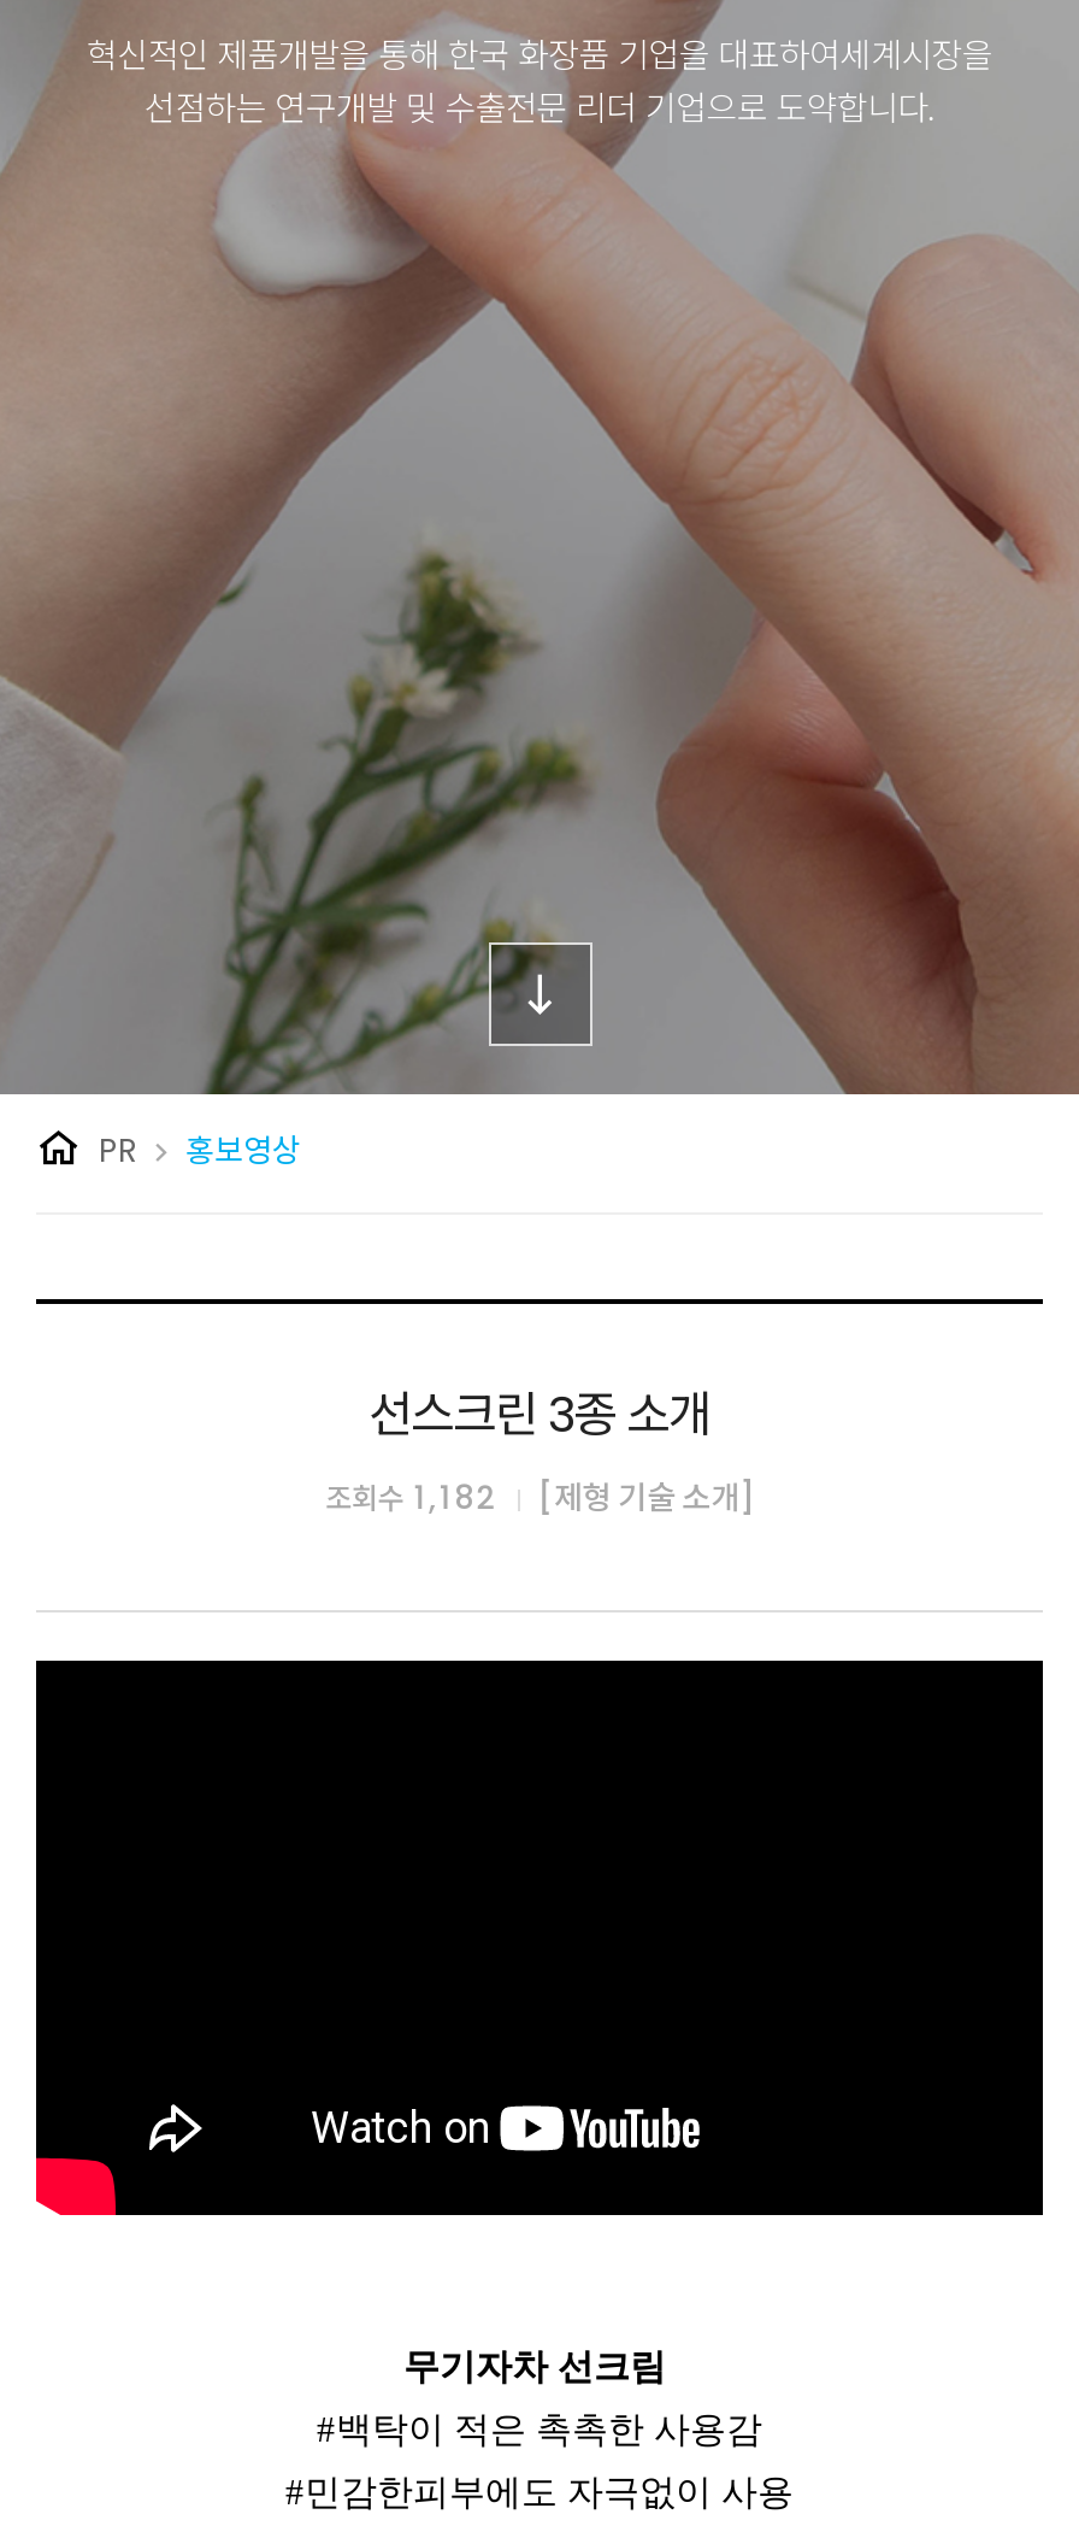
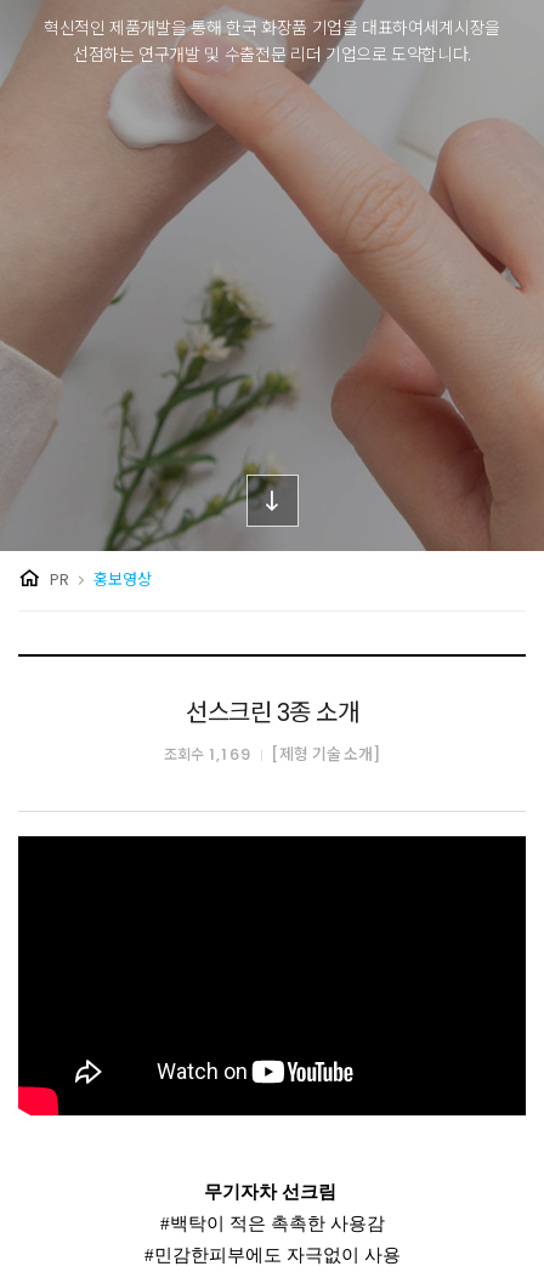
- 조회수 1,182 [제형 기술 소개]
+ 조회수 1,169 [제형 기술 소개]
